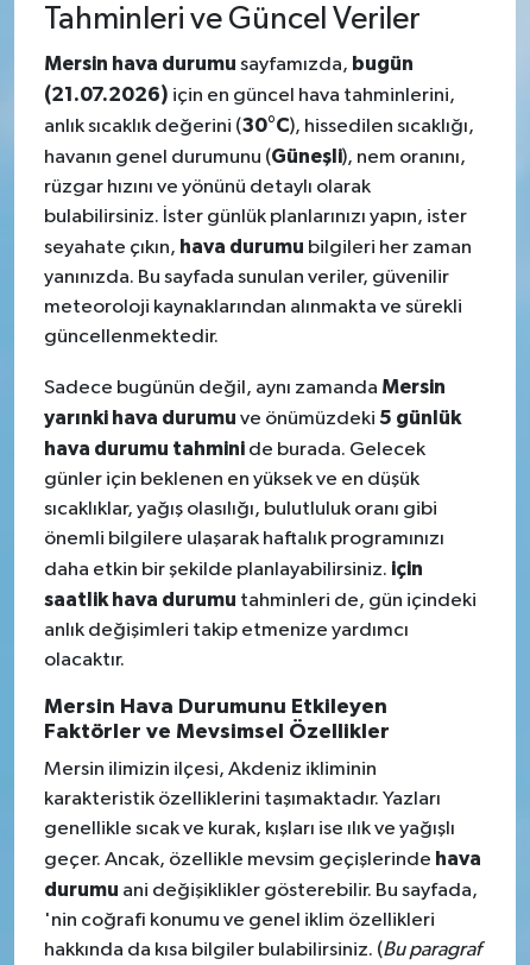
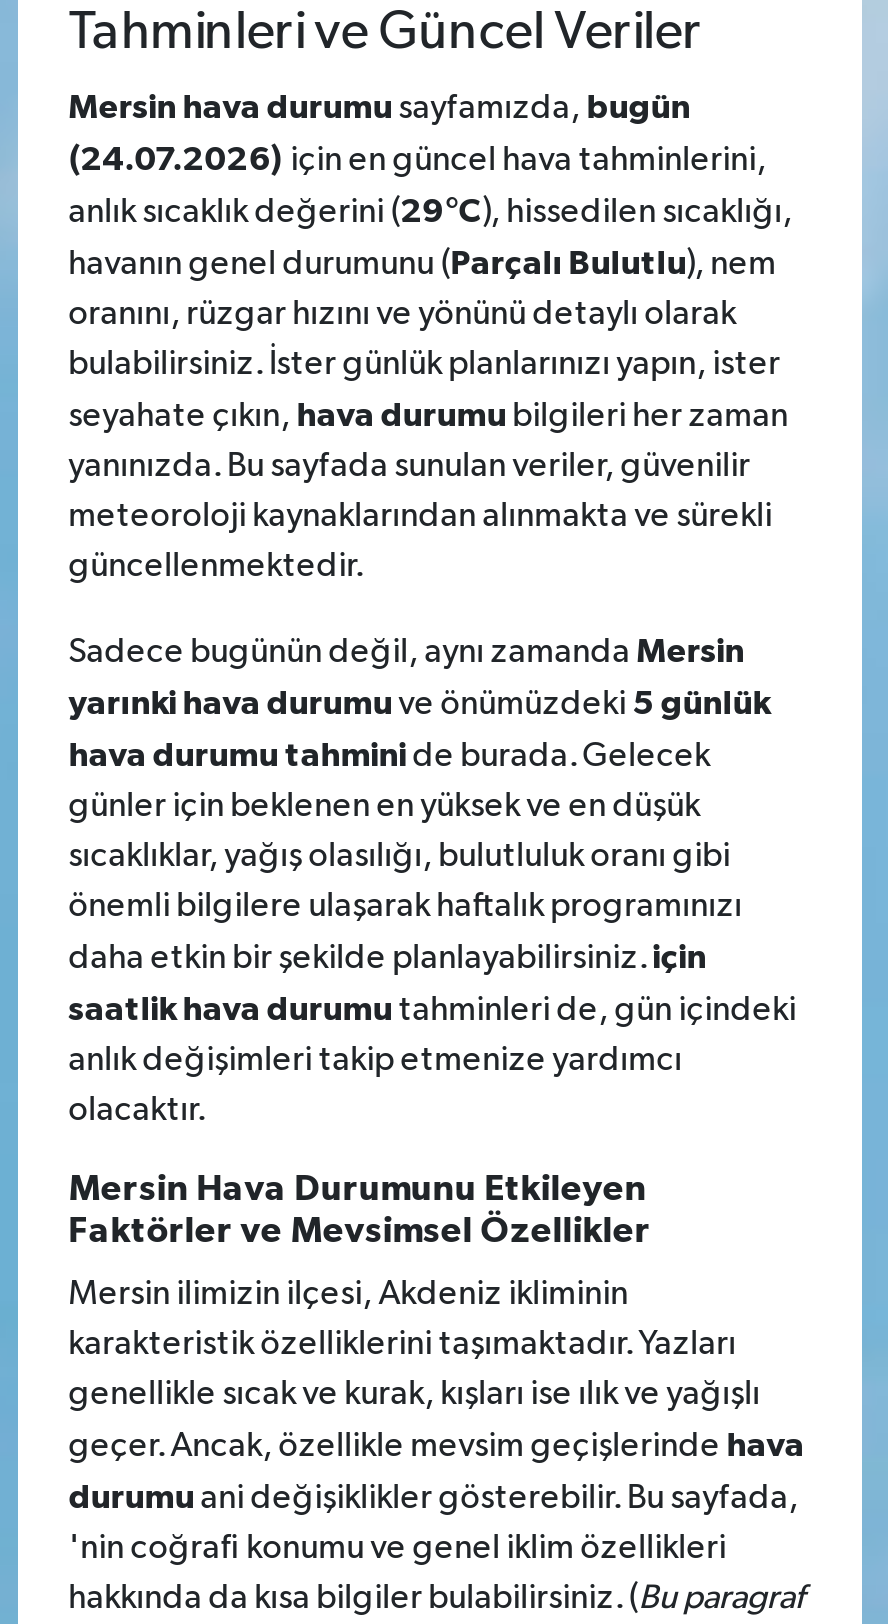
- (21.07.2026) için en güncel hava tahminlerini,
- anlık sıcaklık değerini (30°C), hissedilen sıcaklığı,
- havanın genel durumunu (Güneşli), nem oranını,
- rüzgar hızını ve yönünü detaylı olarak
+ (24.07.2026) için en güncel hava tahminlerini,
+ anlık sıcaklık değerini (29°C), hissedilen sıcaklığı,
+ havanın genel durumunu (Parçalı Bulutlu), nem
+ oranını, rüzgar hızını ve yönünü detaylı olarak
